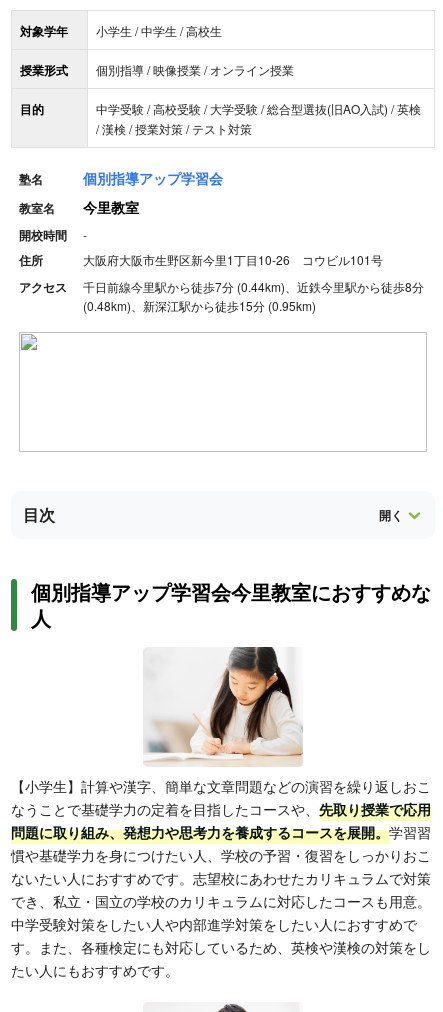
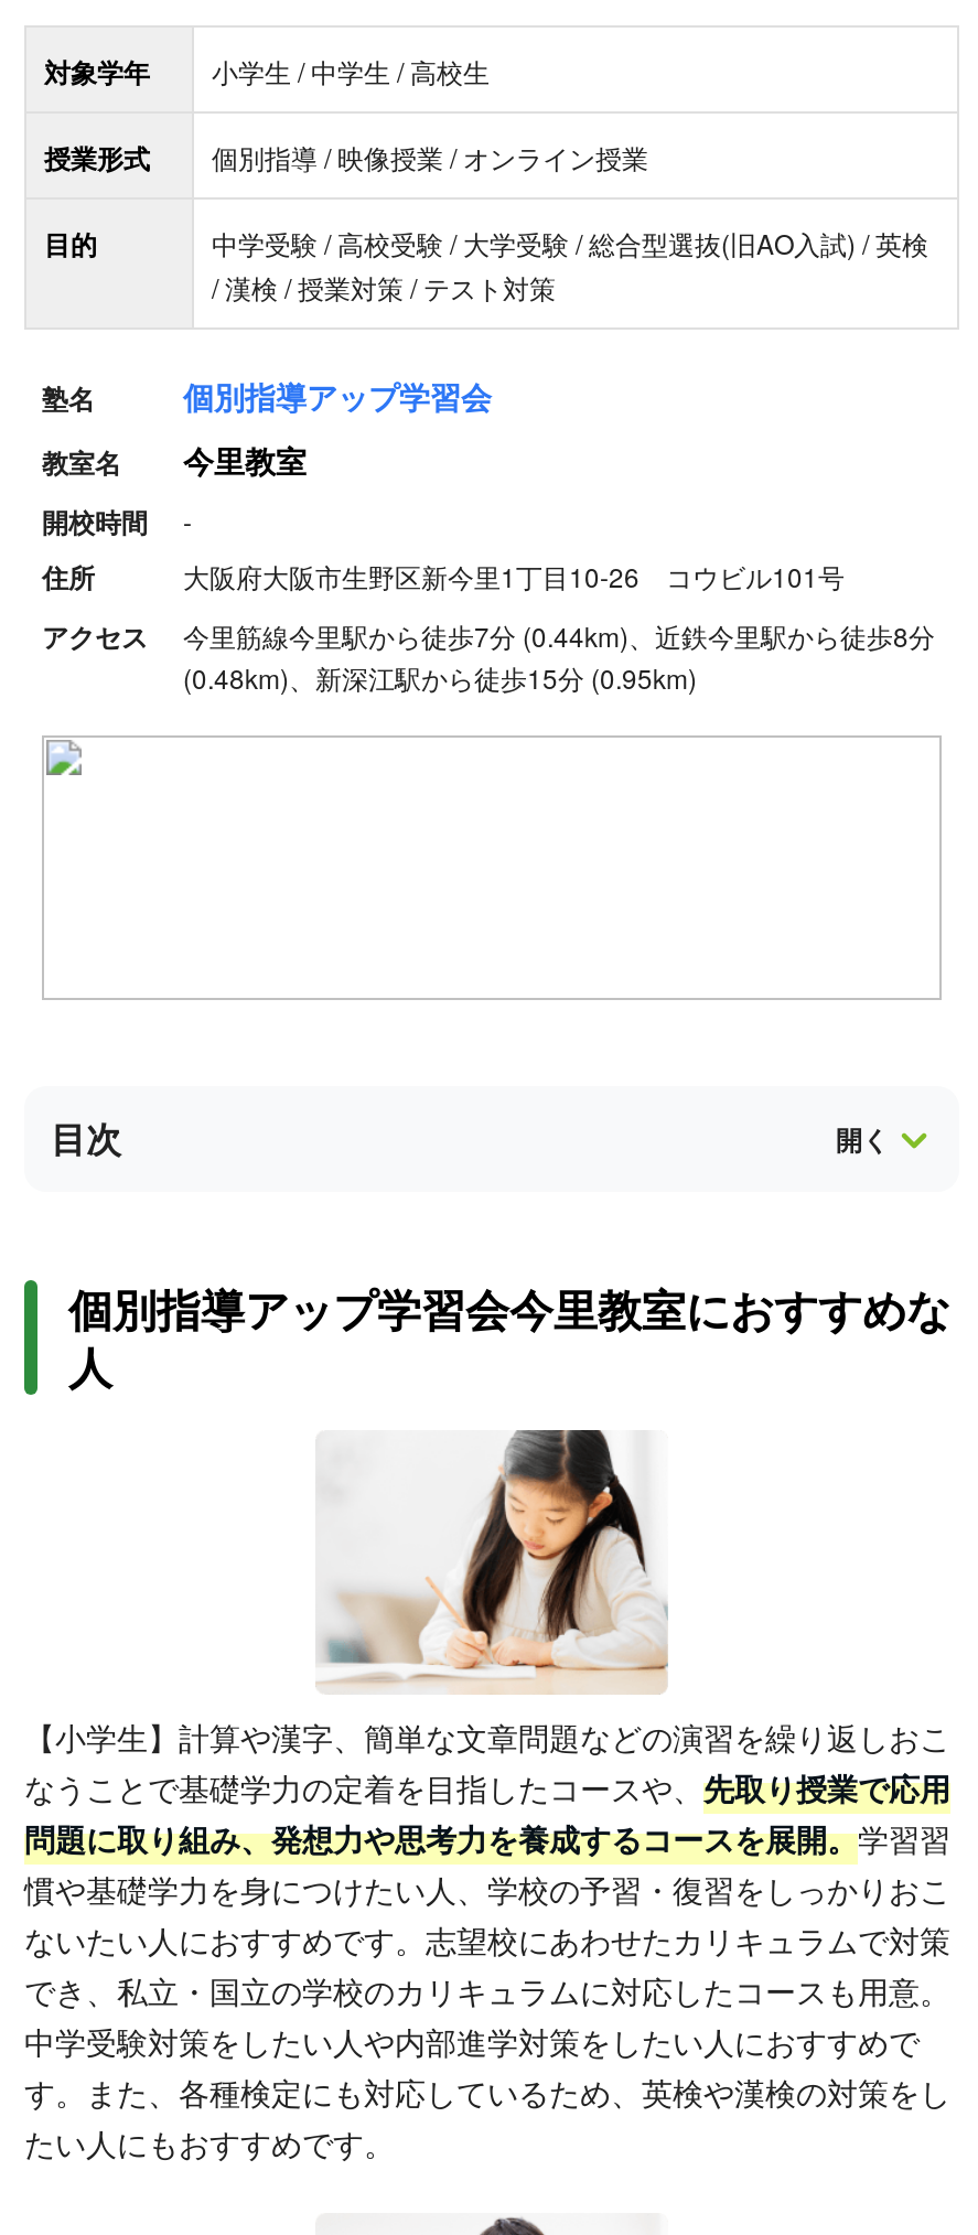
- 千日前線今里駅から徒歩7分 (0.44km)、近鉄今里駅から徒歩8分
+ 今里筋線今里駅から徒歩7分 (0.44km)、近鉄今里駅から徒歩8分
